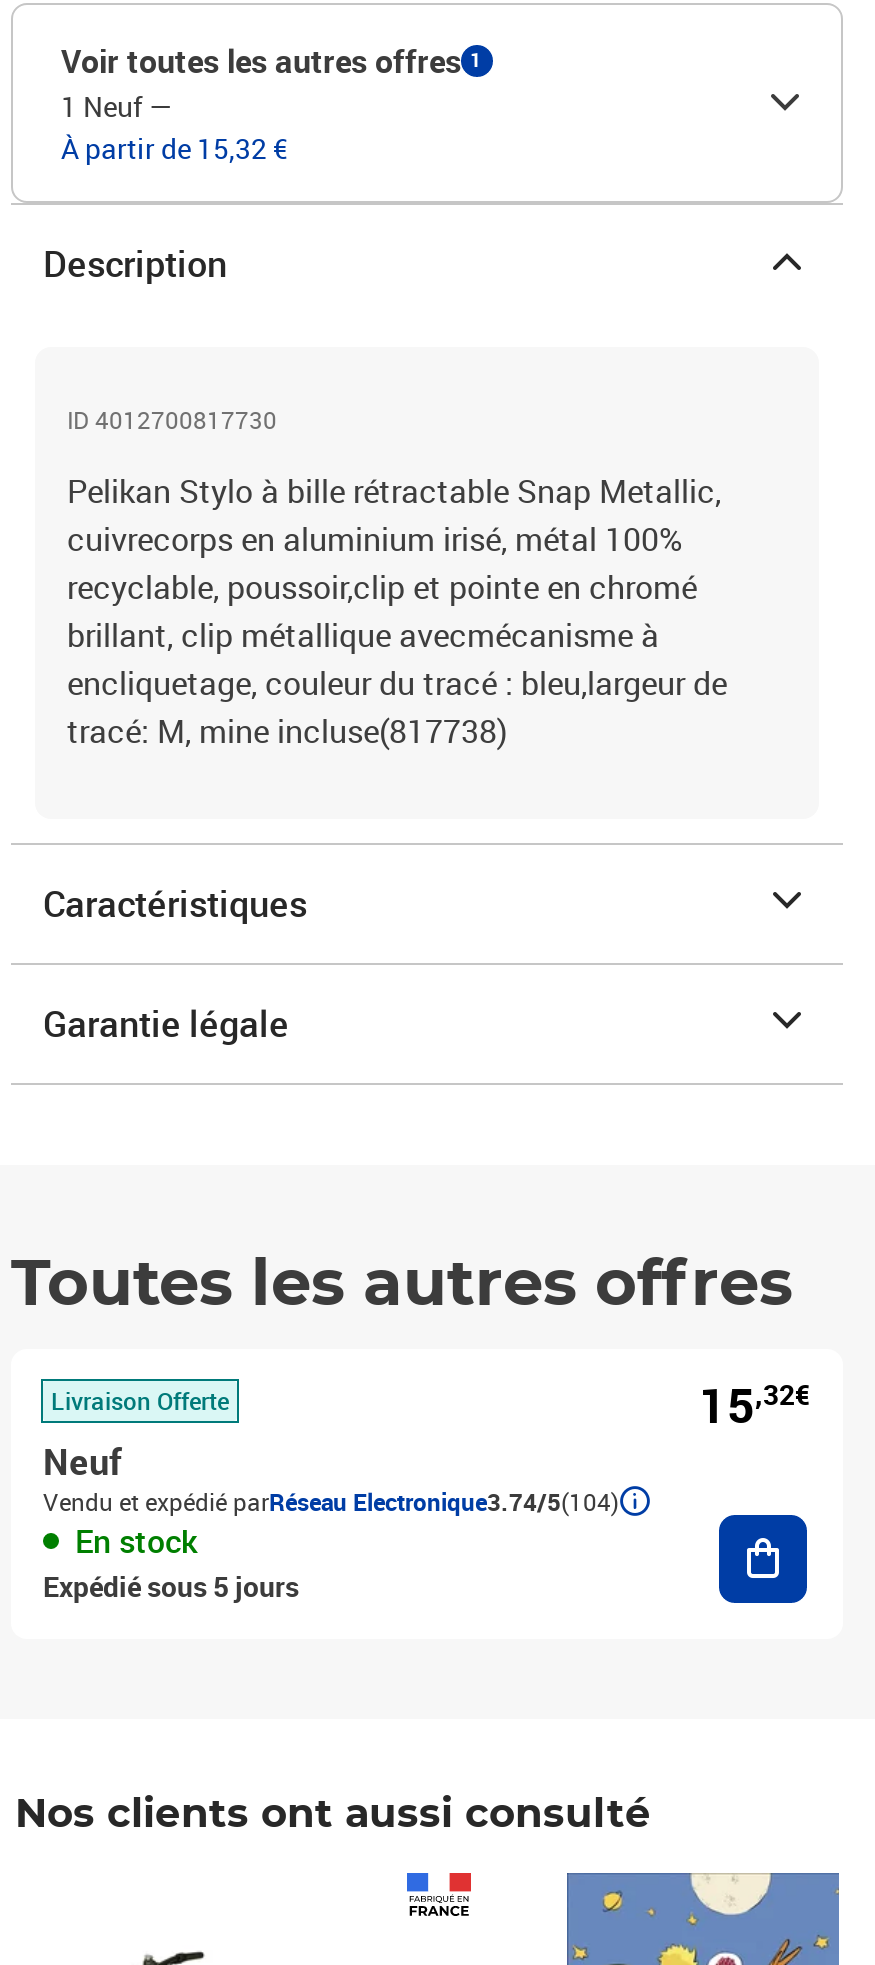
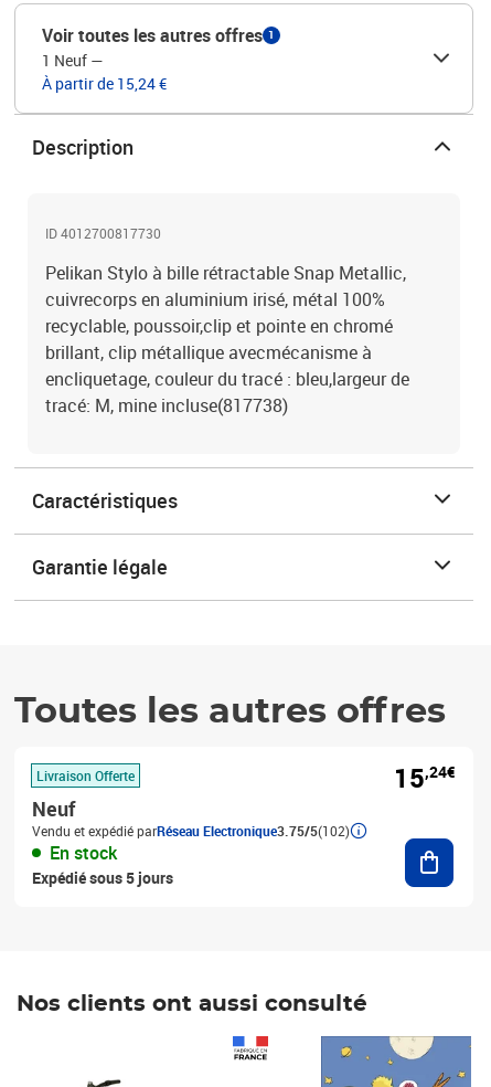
- À partir de 15,32 €
+ À partir de 15,24 €

- 15,32€
+ 15,24€

- Vendu et expédié parRéseau Electronique3.74/5(104)
+ Vendu et expédié parRéseau Electronique3.75/5(102)
